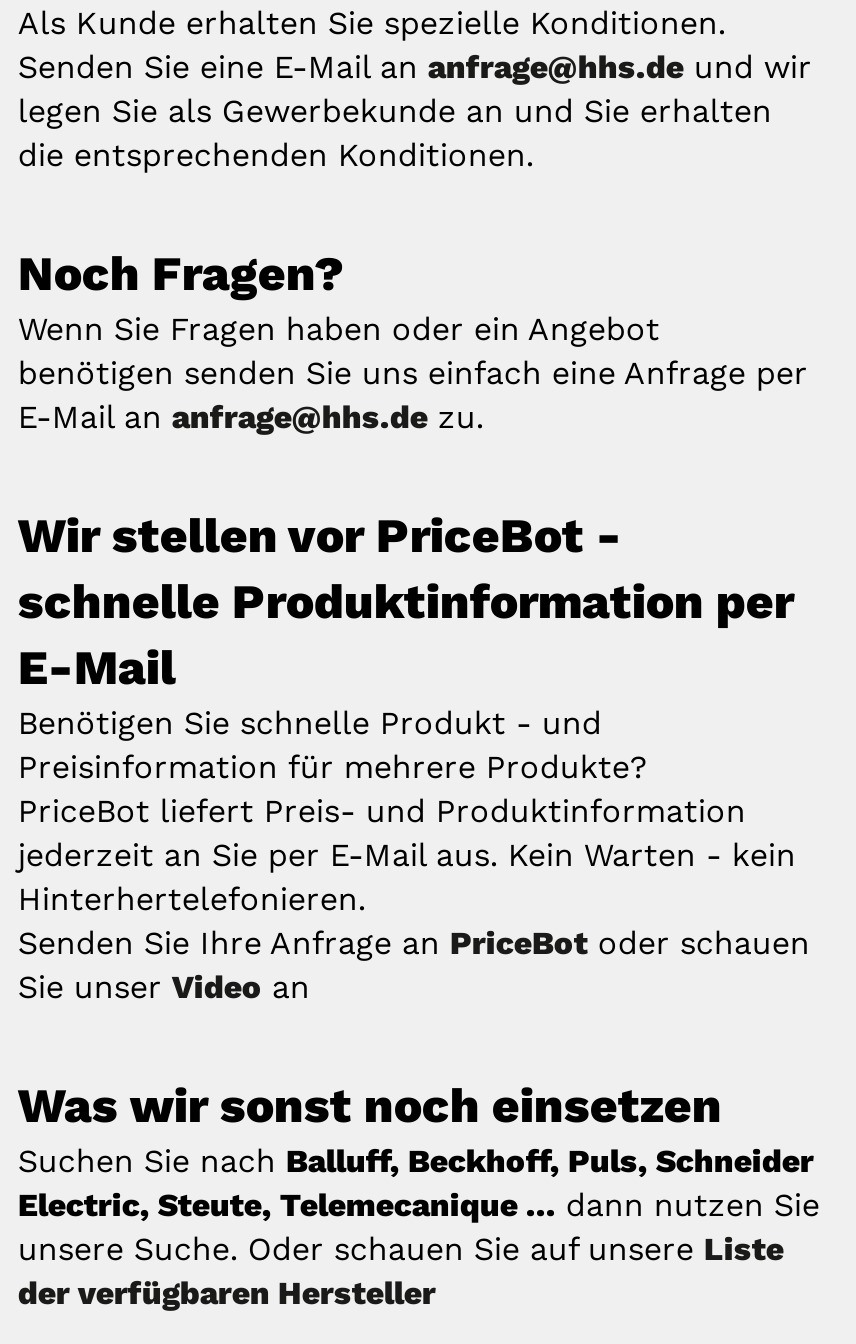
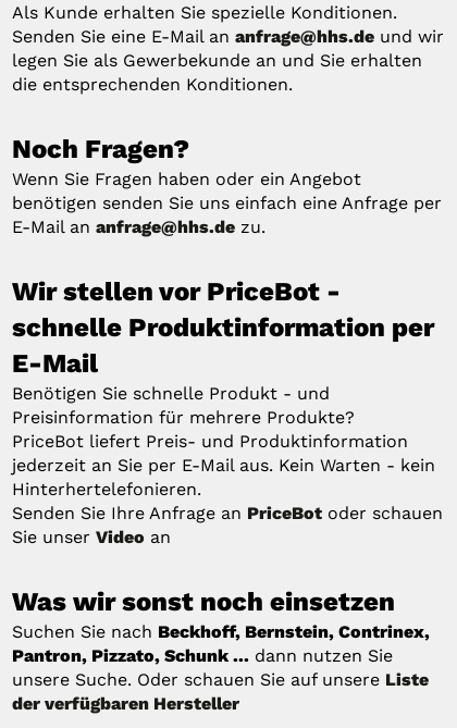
- Suchen Sie nach Balluff, Beckhoff, Puls, Schneider
- Electric, Steute, Telemecanique ... dann nutzen Sie
+ Suchen Sie nach Beckhoff, Bernstein, Contrinex,
+ Pantron, Pizzato, Schunk ... dann nutzen Sie
